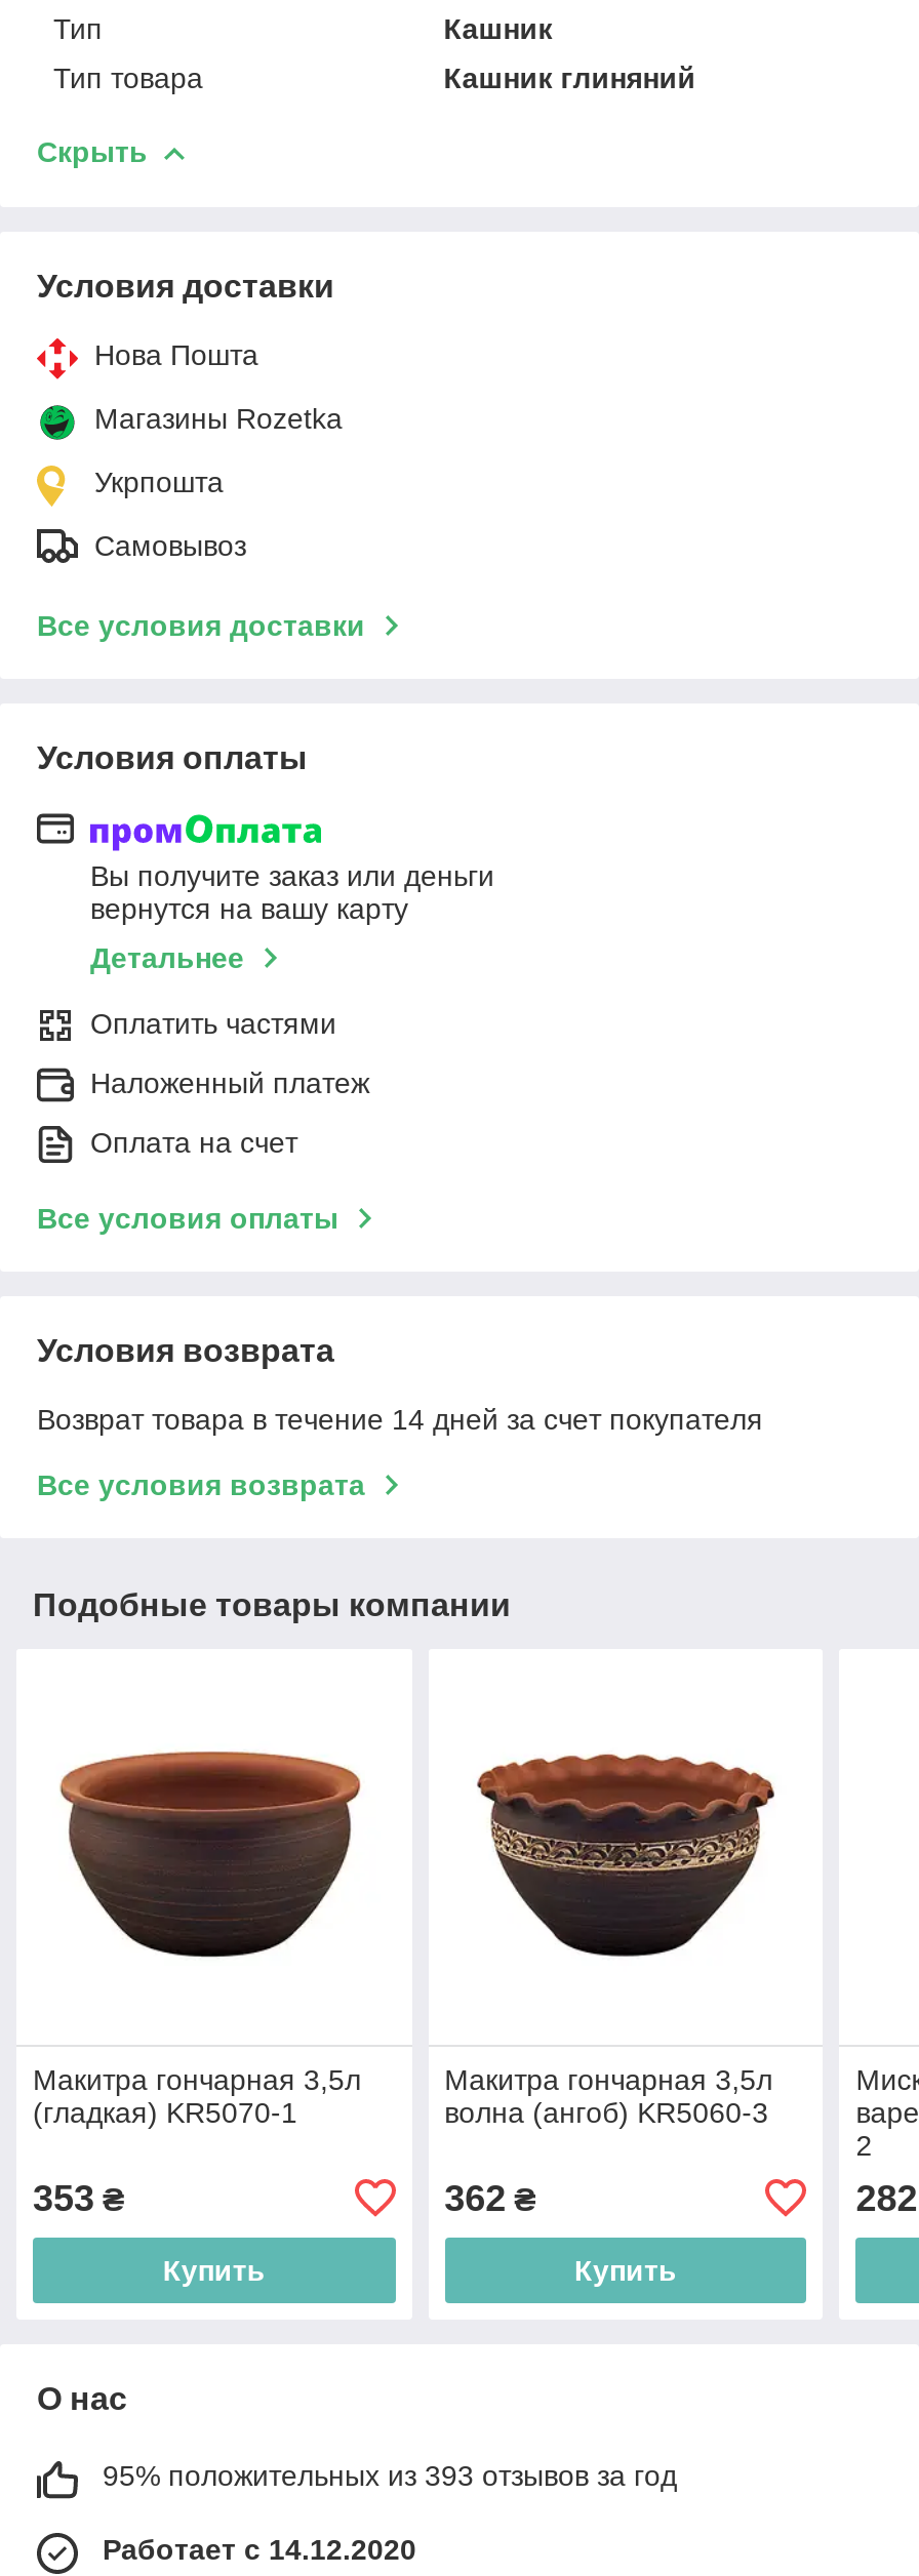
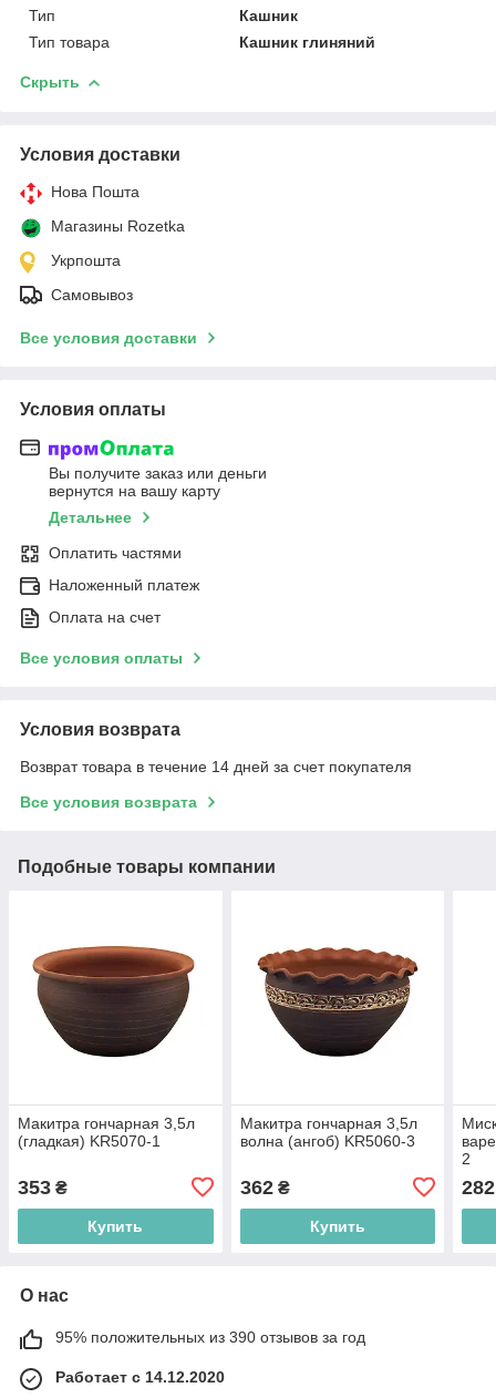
- 95% положительных из 393 отзывов за год
+ 95% положительных из 390 отзывов за год
